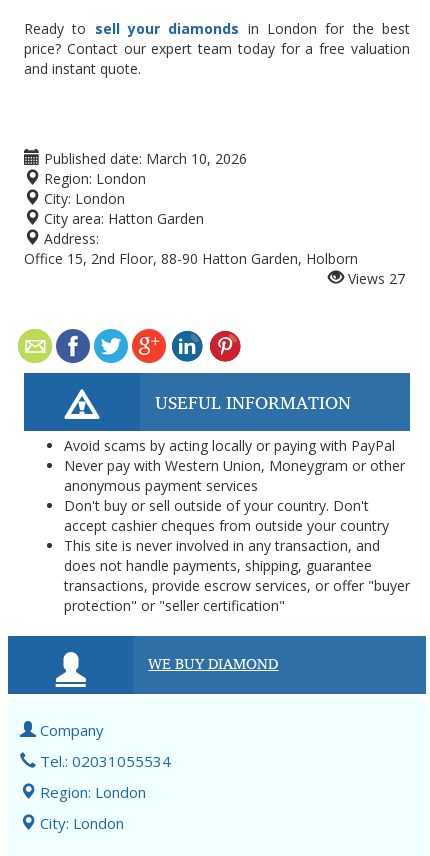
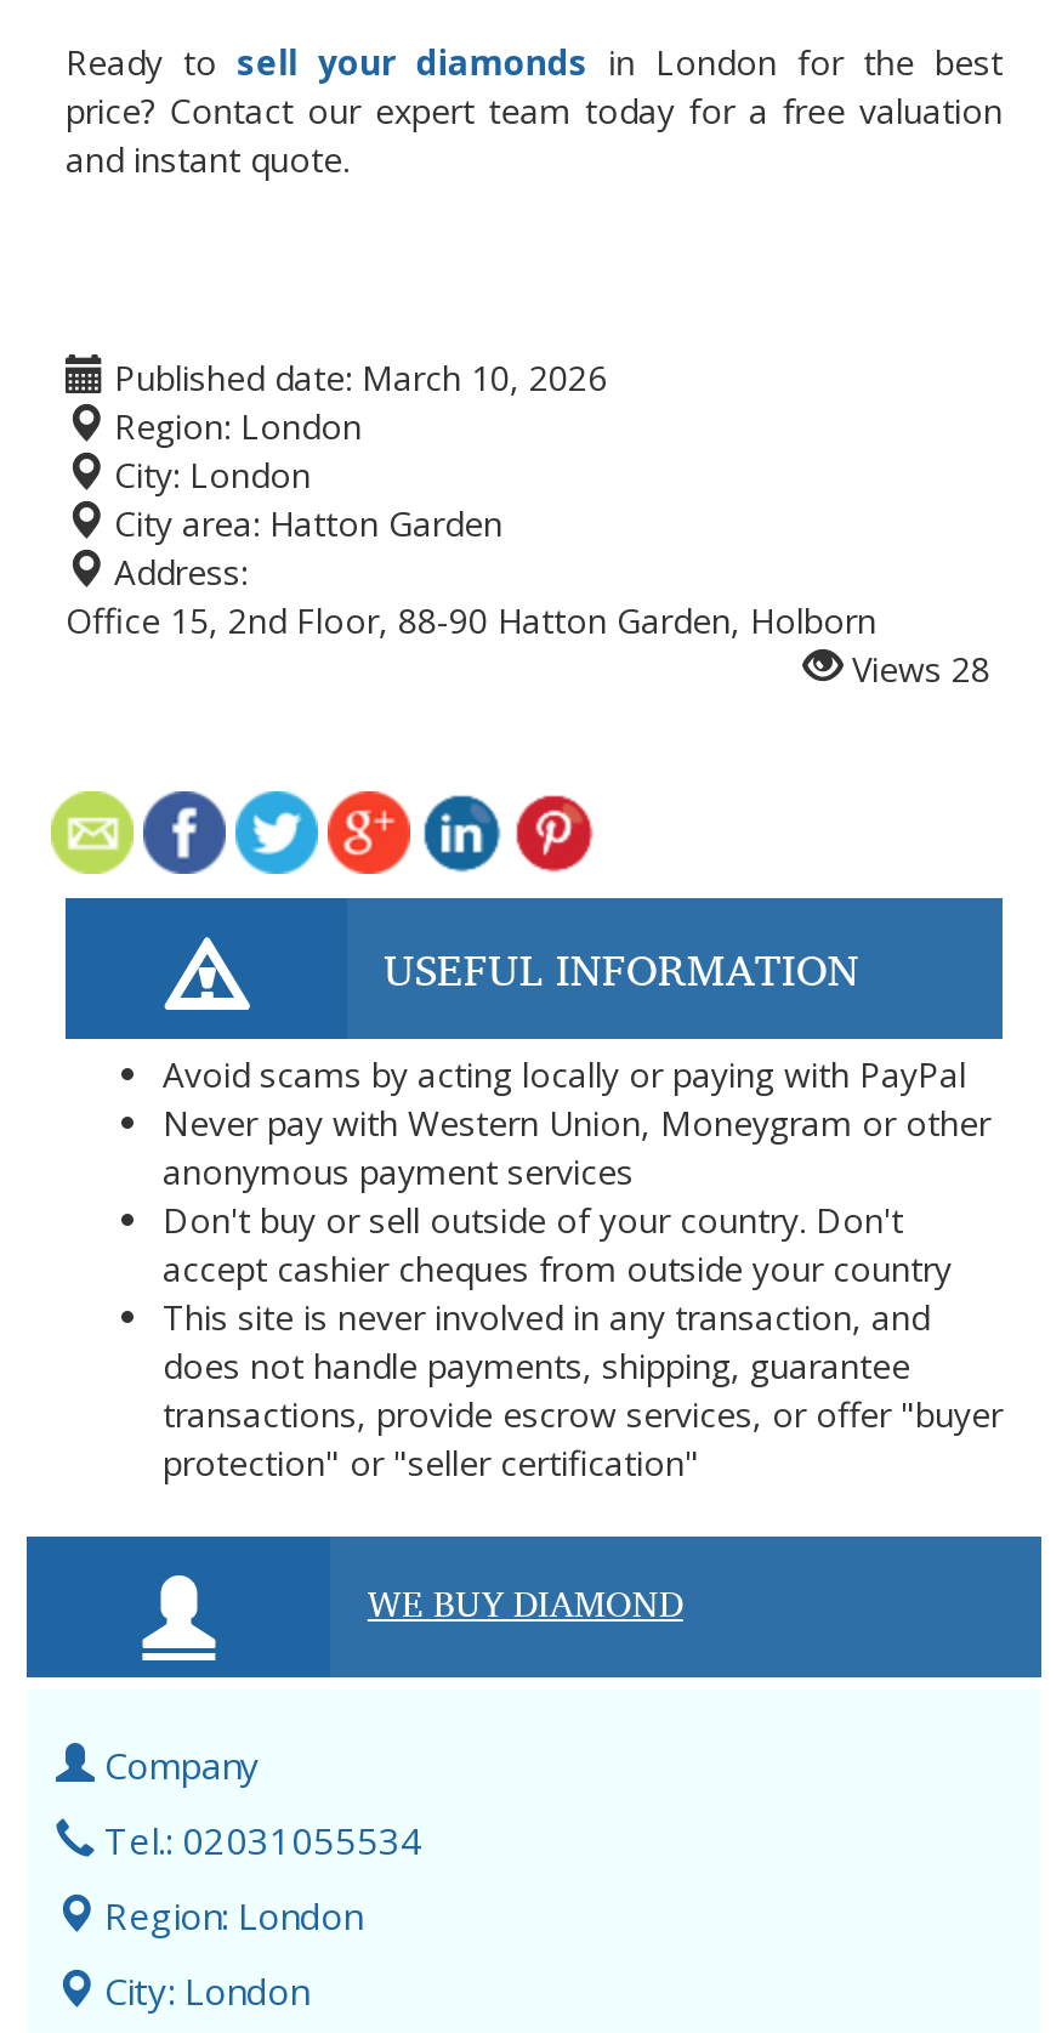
- Views 27
+ Views 28
